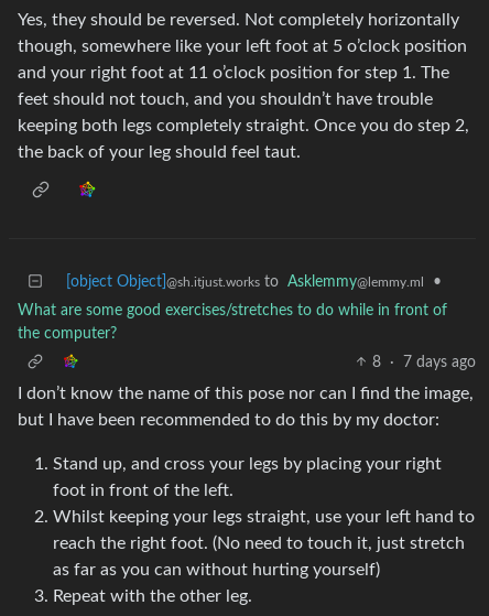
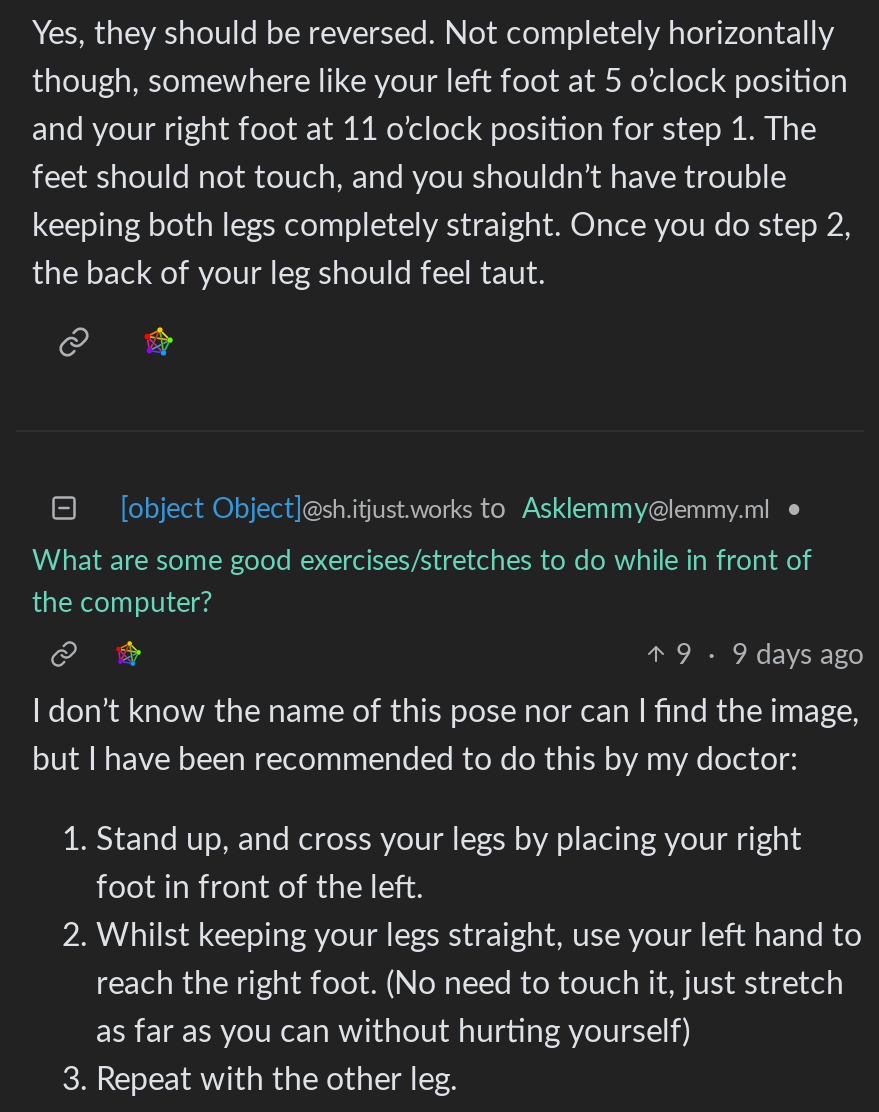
- 8 · 7 days ago
+ 9 · 9 days ago
